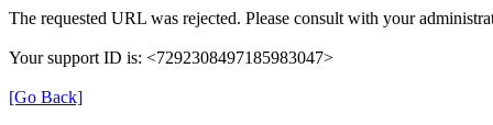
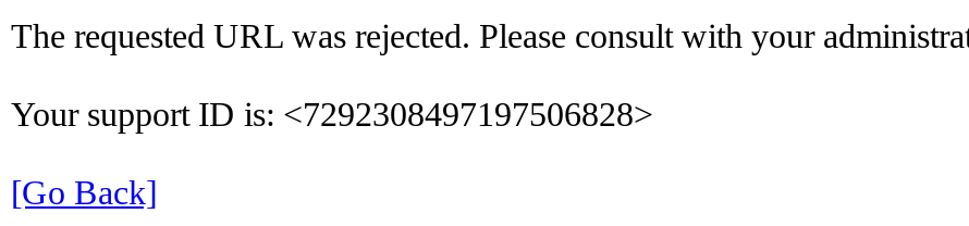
- Your support ID is: <7292308497185983047>
+ Your support ID is: <7292308497197506828>
